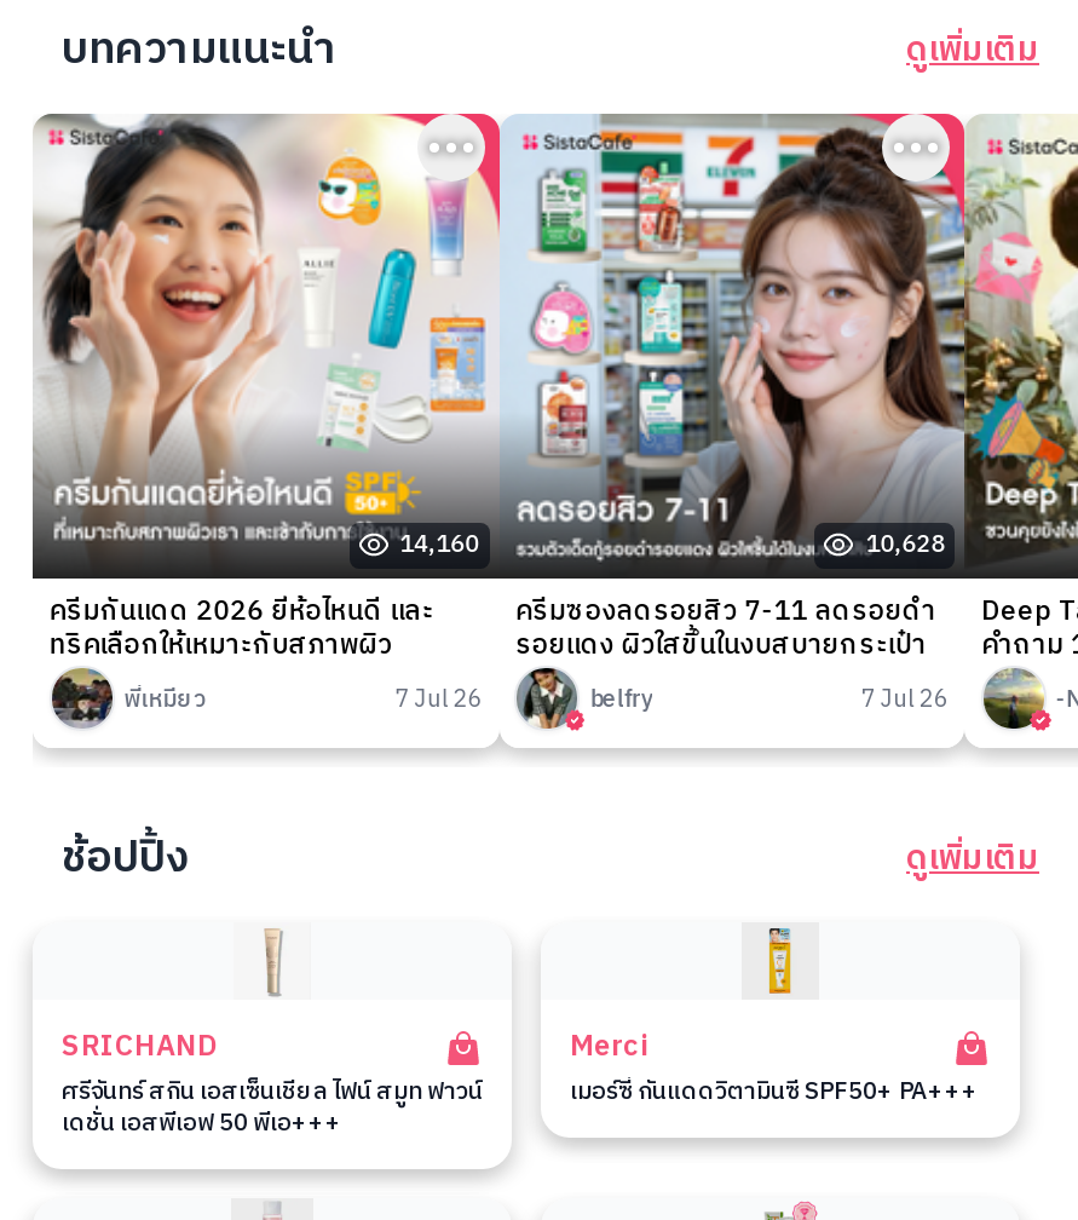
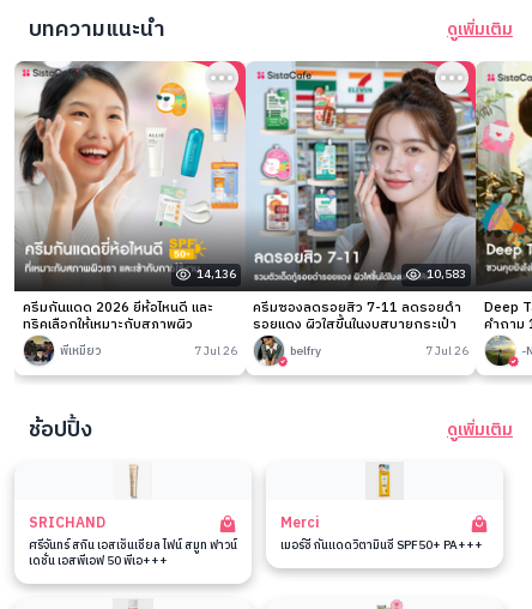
- 14,160
+ 14,136

- 10,628
+ 10,583
